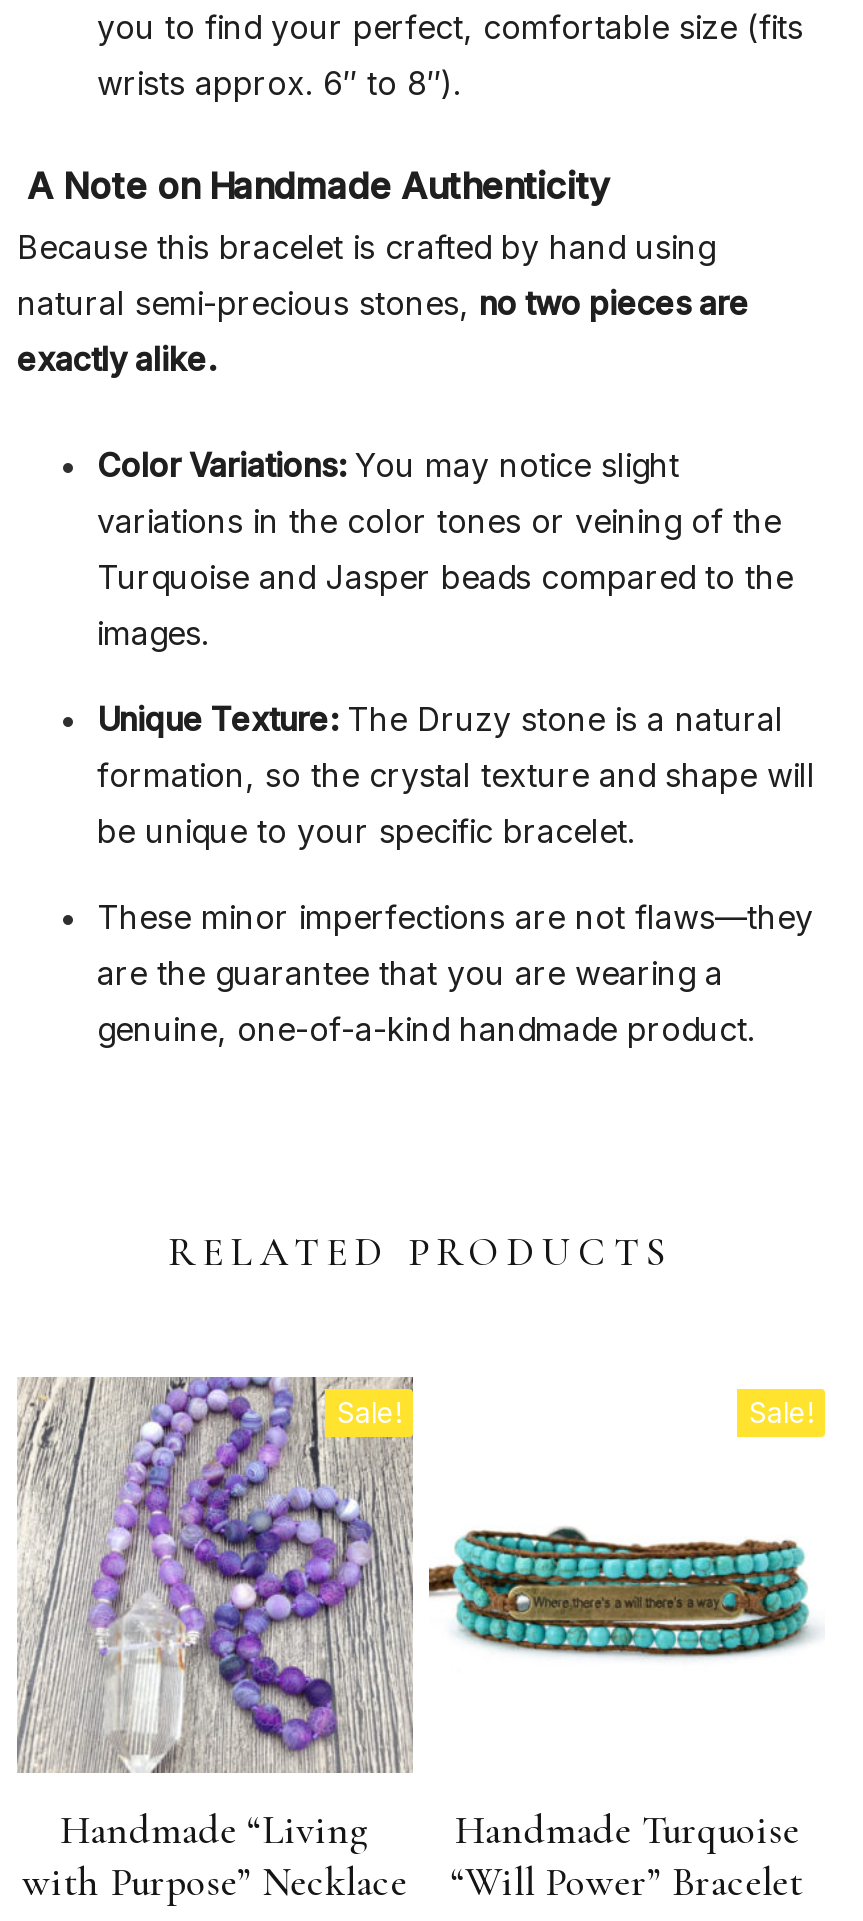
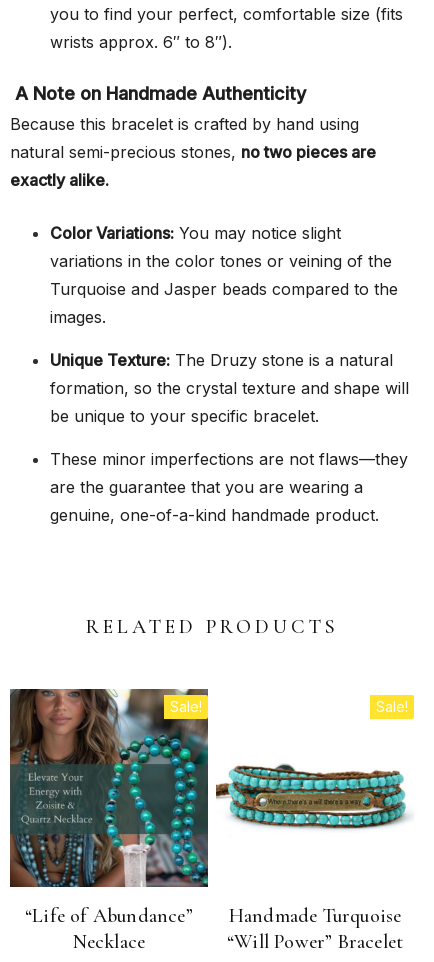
- [image]
- Handmade “Living
- with Purpose” Necklace
+ [image]
+ “Life of Abundance”
+ Necklace
